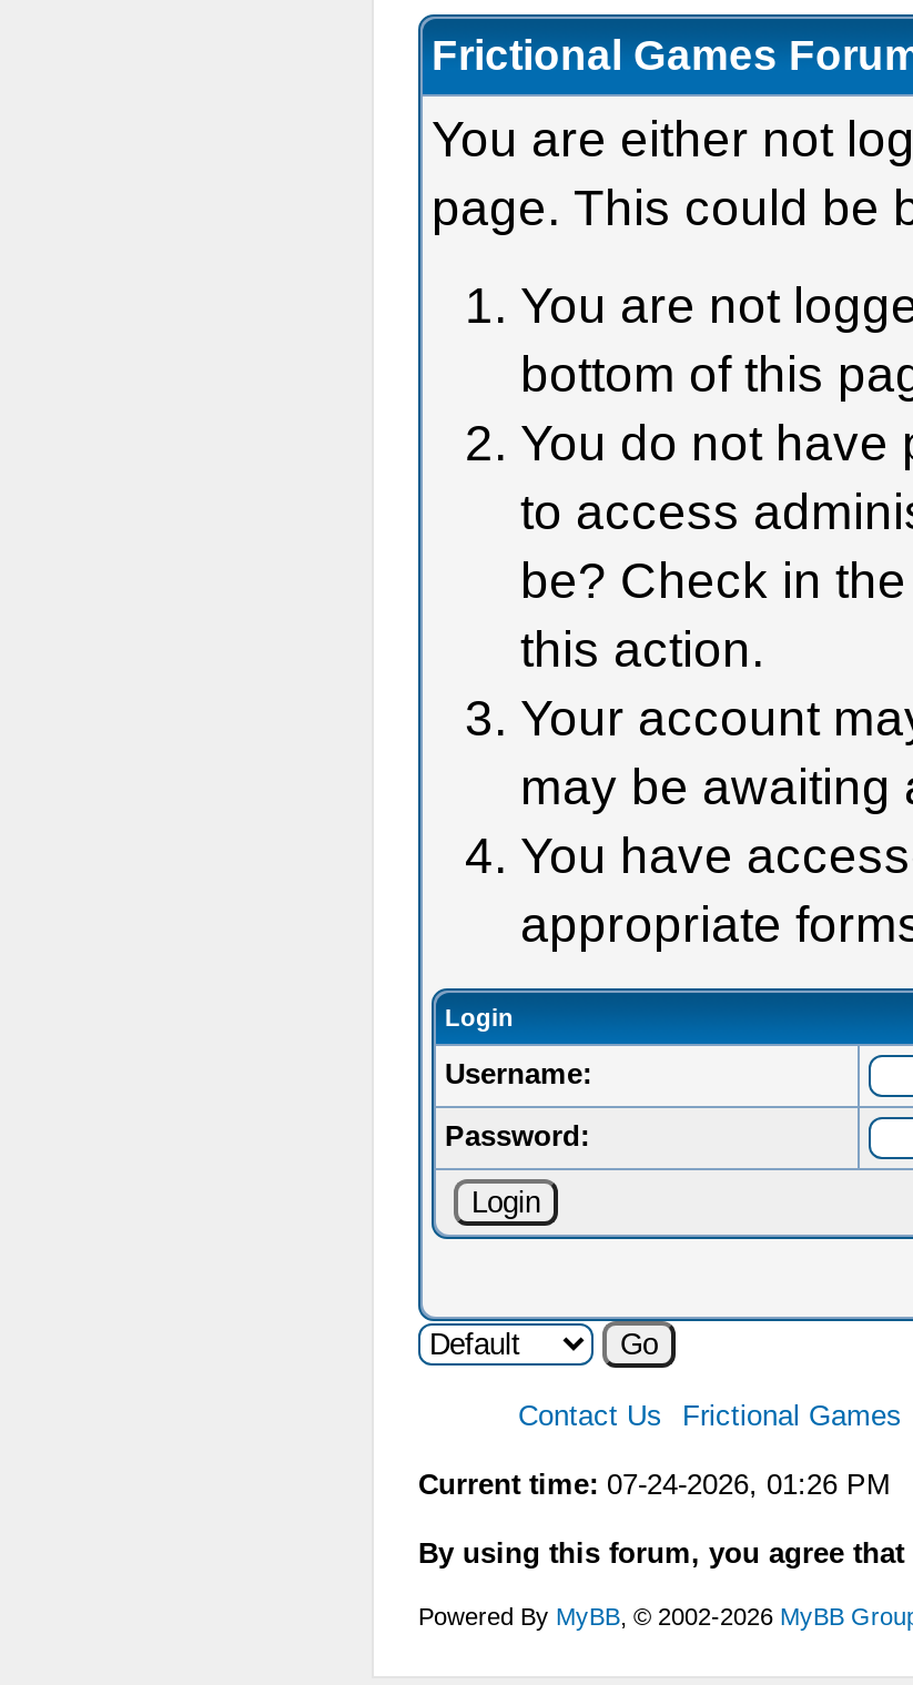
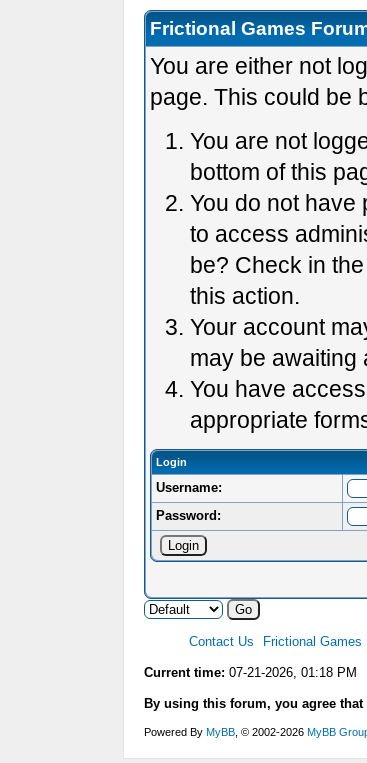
- Current time: 07-24-2026, 01:26 PM
+ Current time: 07-21-2026, 01:18 PM
